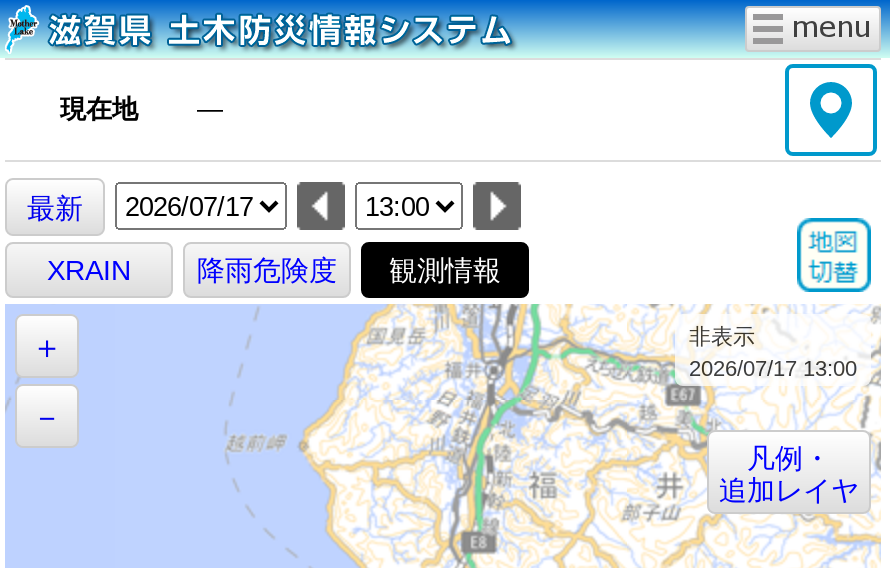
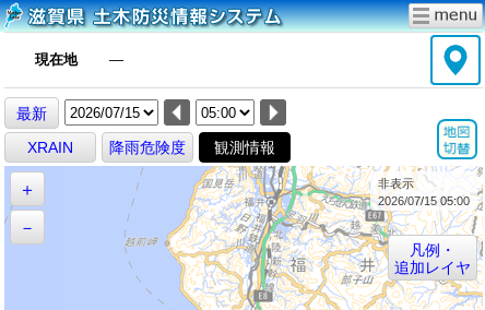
- 2026/07/17 13:00
+ 2026/07/15 05:00
